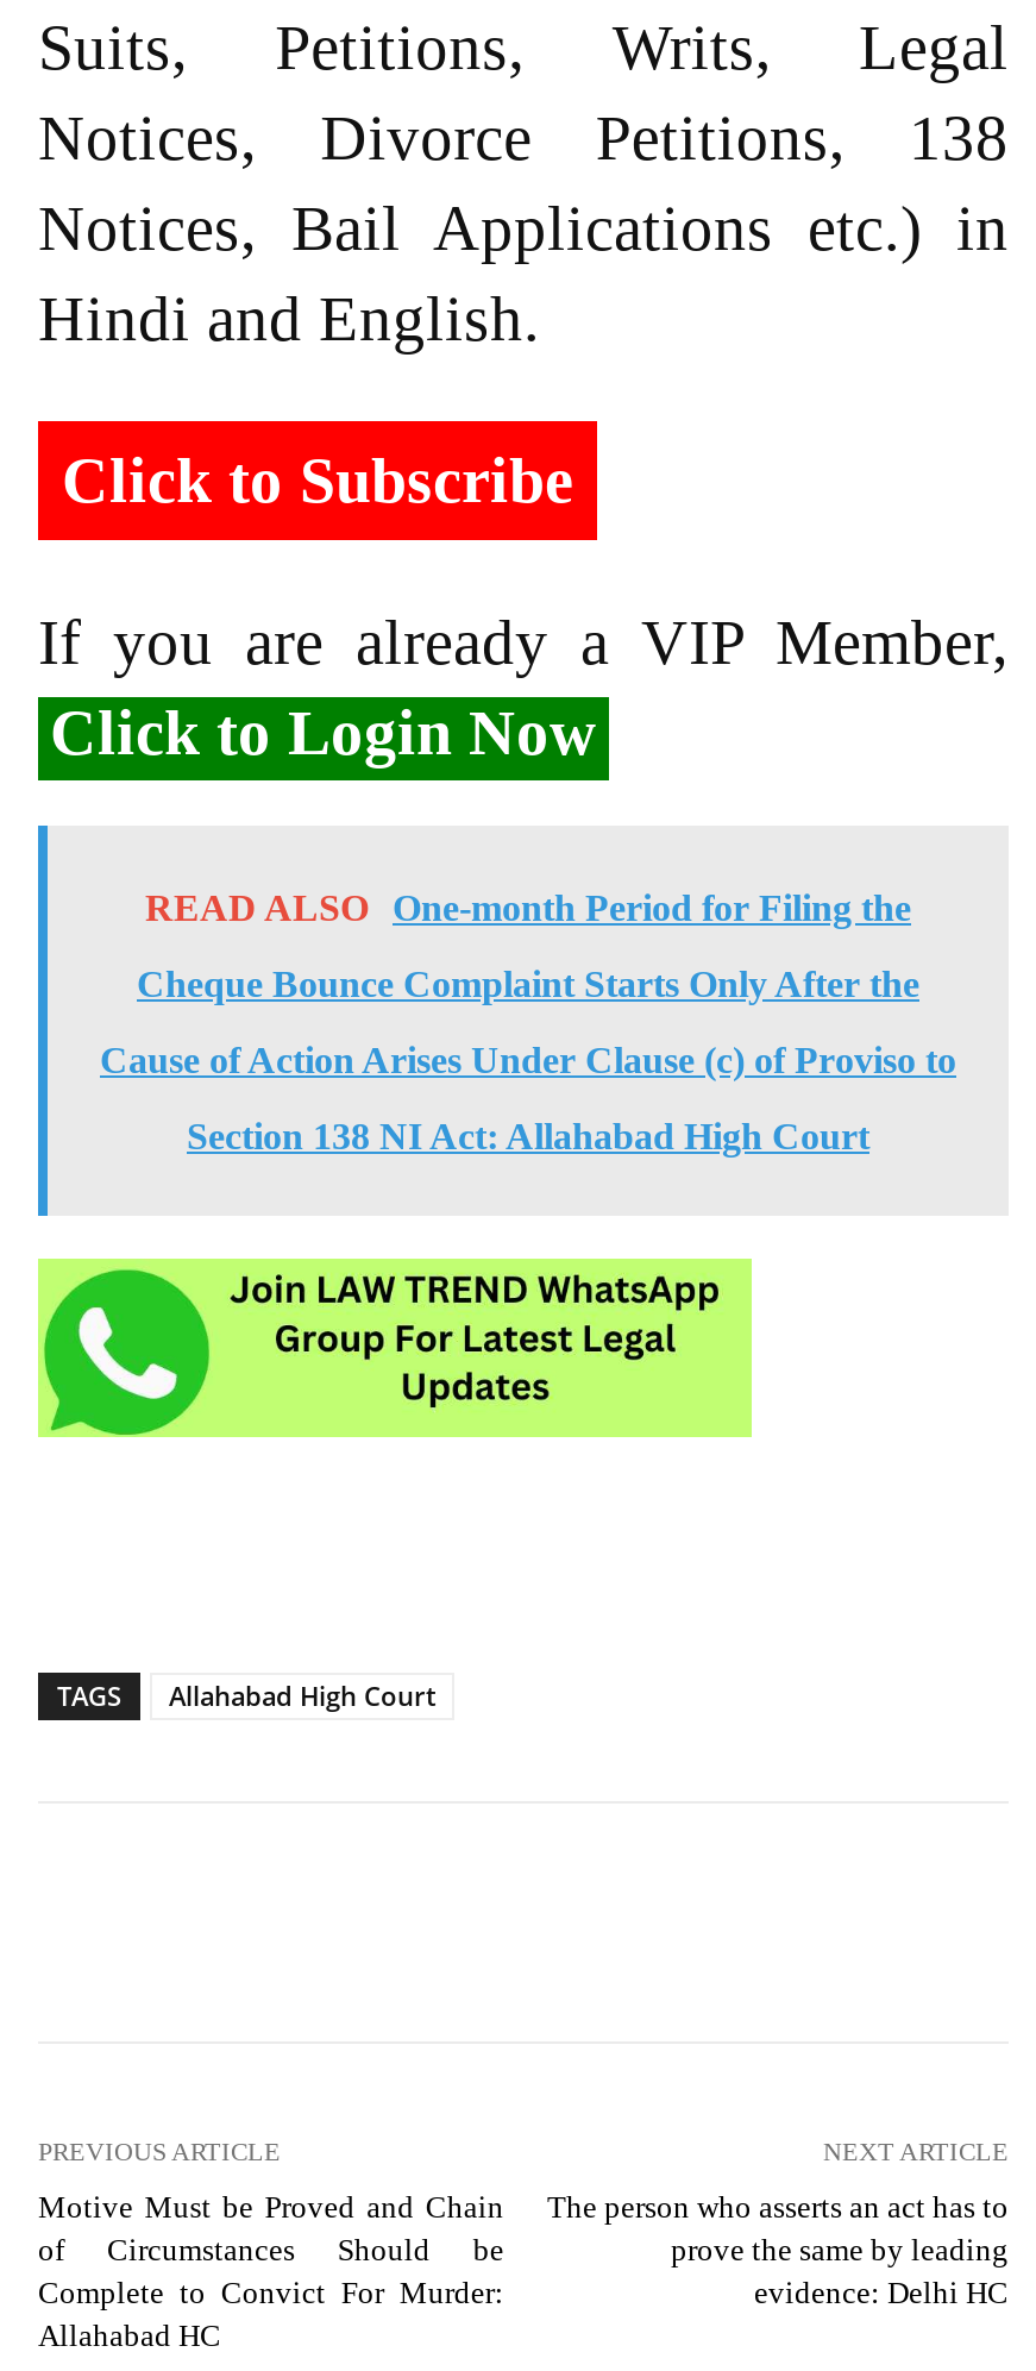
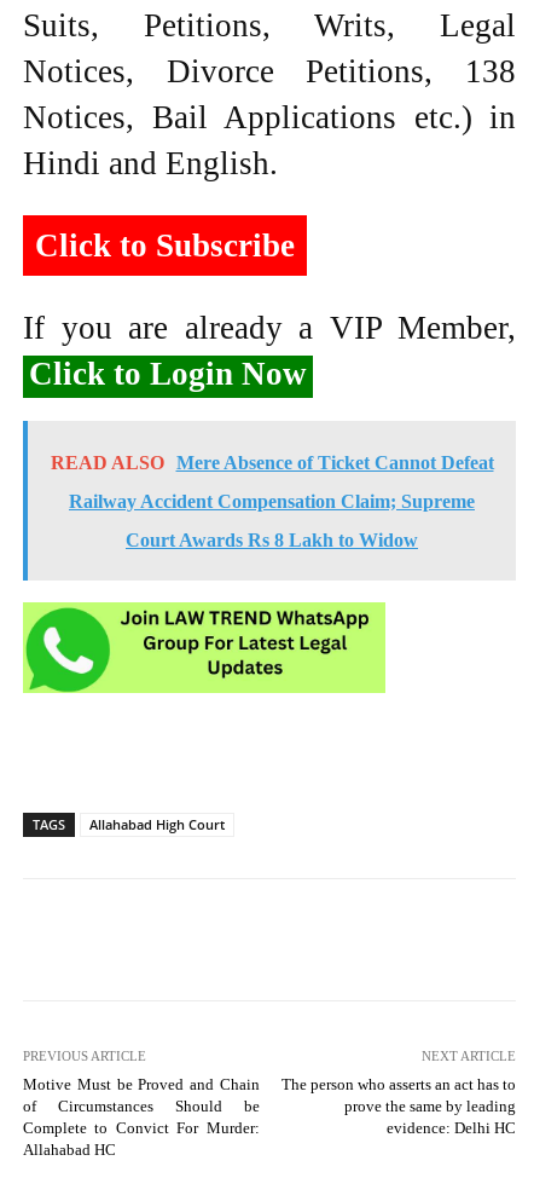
- READ ALSO One-month Period for Filing the
- Cheque Bounce Complaint Starts Only After the
- Cause of Action Arises Under Clause (c) of Proviso to
- Section 138 NI Act: Allahabad High Court
+ READ ALSO Mere Absence of Ticket Cannot Defeat
+ Railway Accident Compensation Claim; Supreme
+ Court Awards Rs 8 Lakh to Widow
